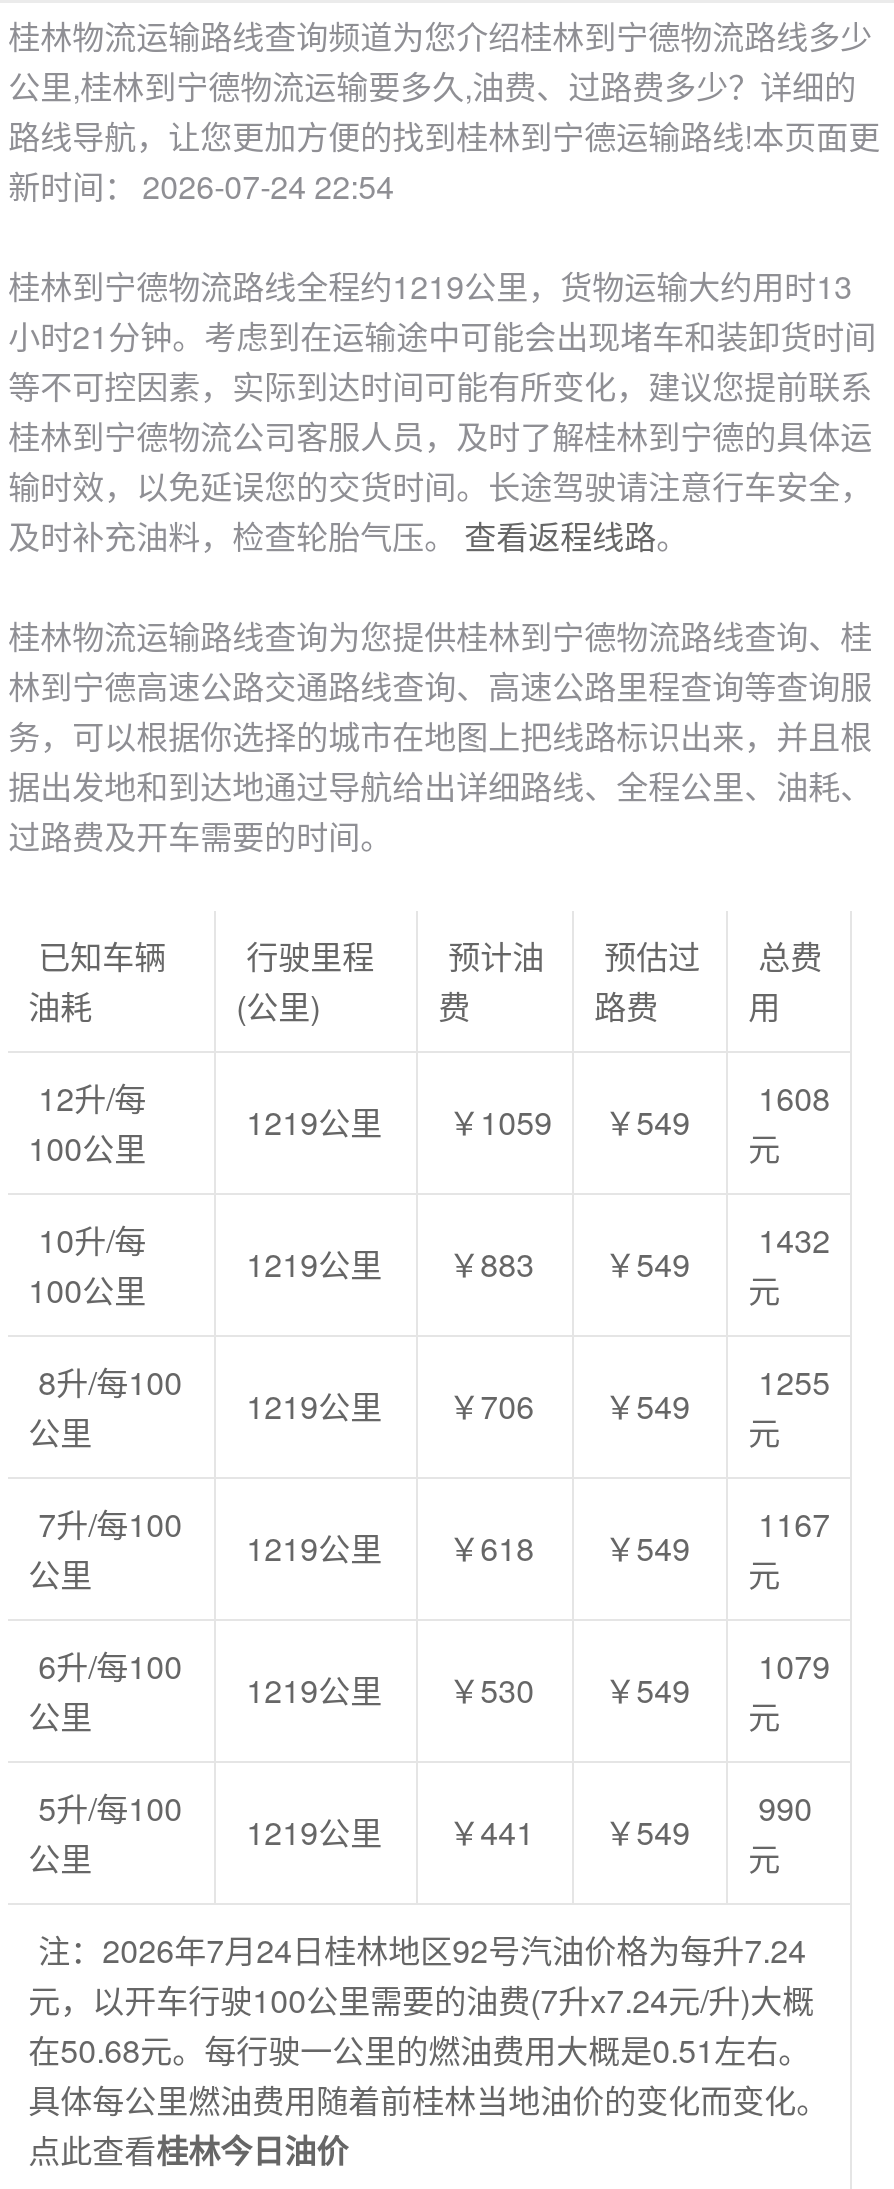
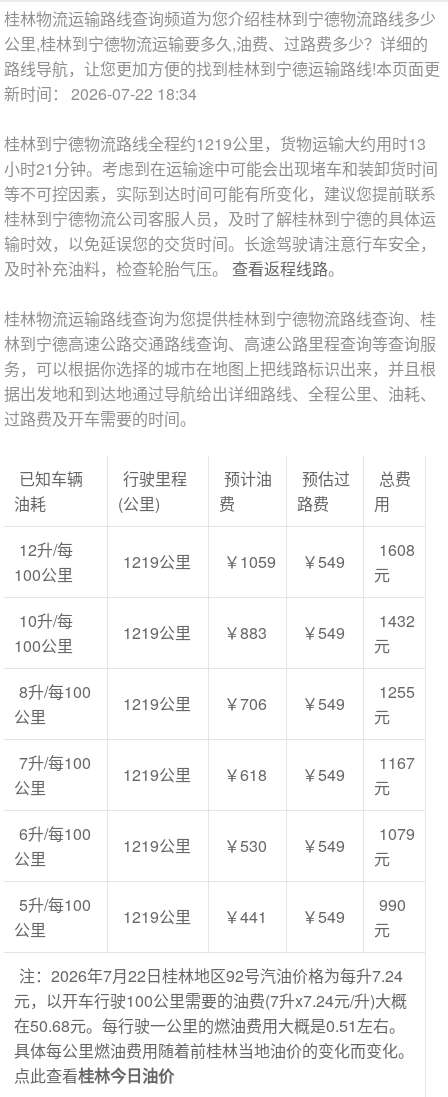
- 新时间： 2026-07-24 22:54
+ 新时间： 2026-07-22 18:34

- 注：2026年7月24日桂林地区92号汽油价格为每升7.24
+ 注：2026年7月22日桂林地区92号汽油价格为每升7.24
